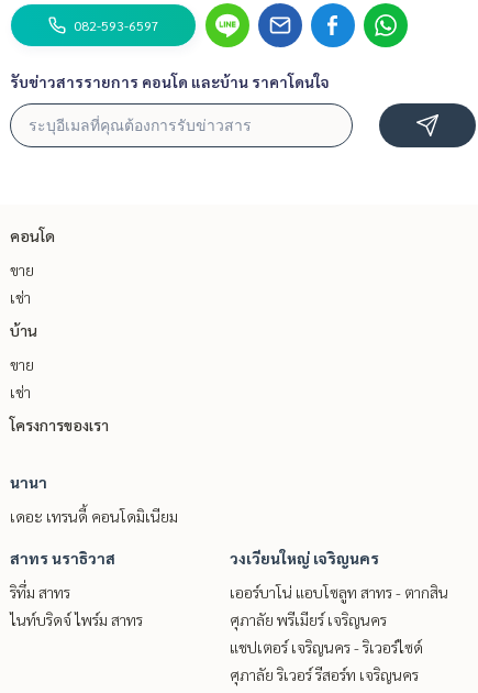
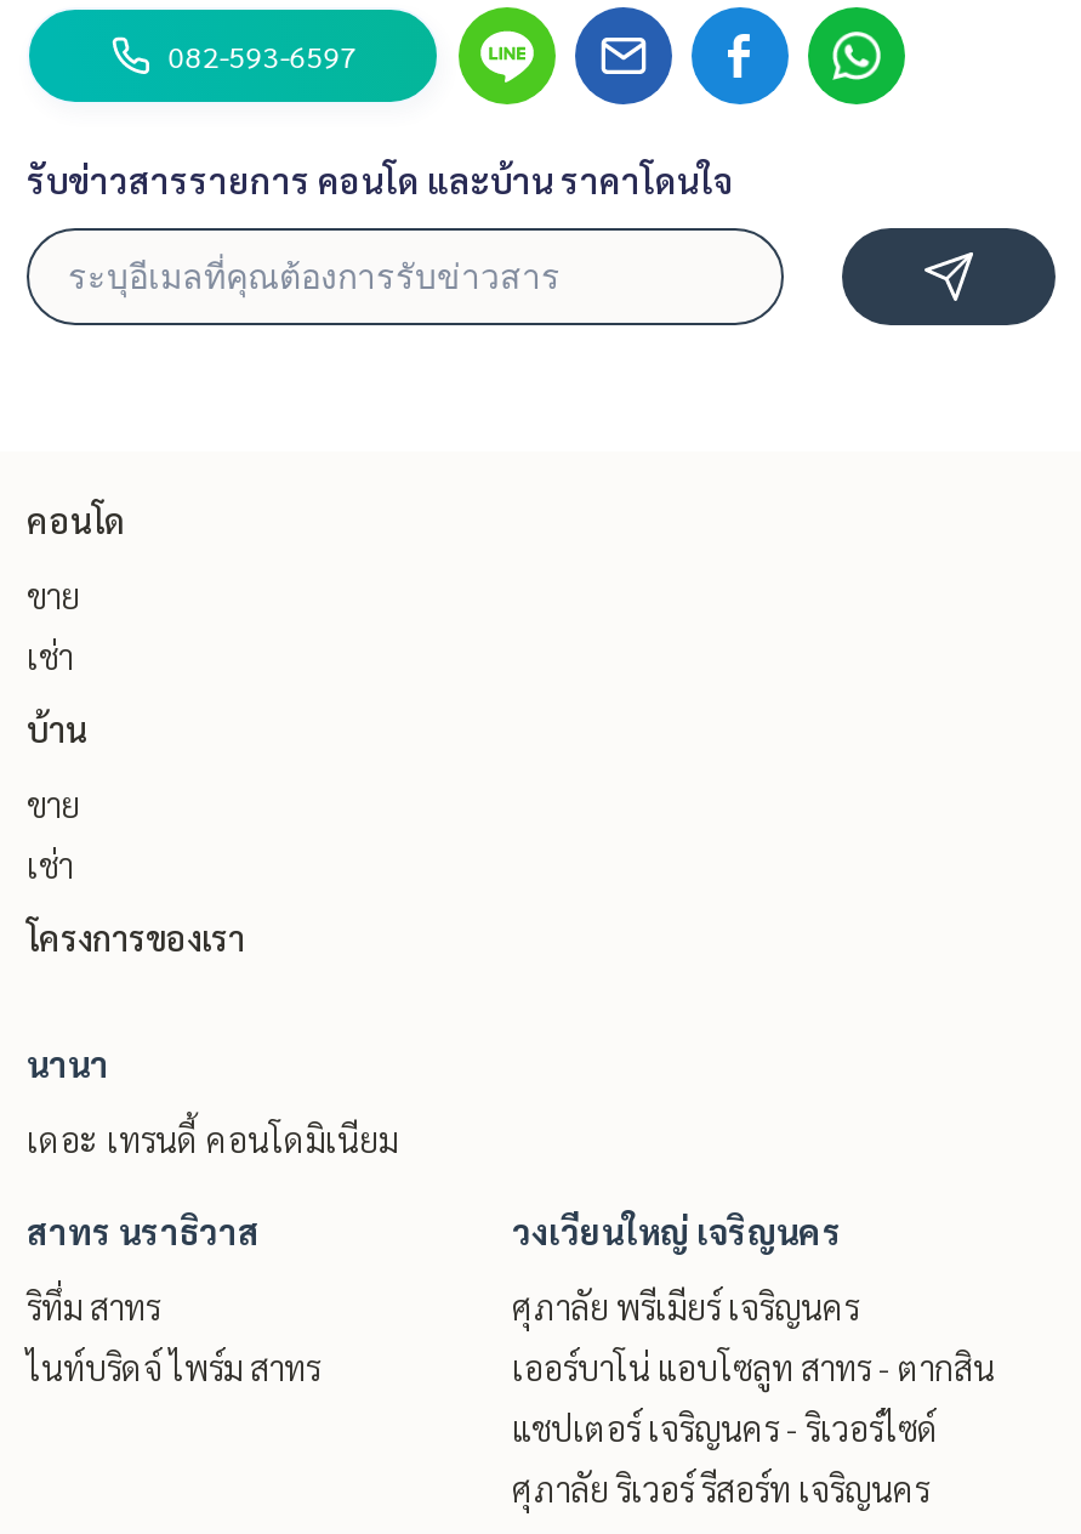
moved down: เออร์บาโน่ แอบโซลูท สาทร - ตากสิน

moved up: ศุภาลัย พรีเมียร์ เจริญนคร
